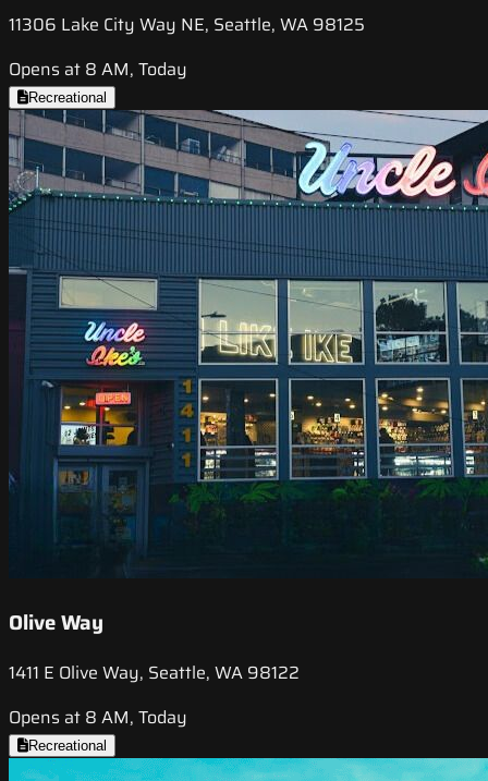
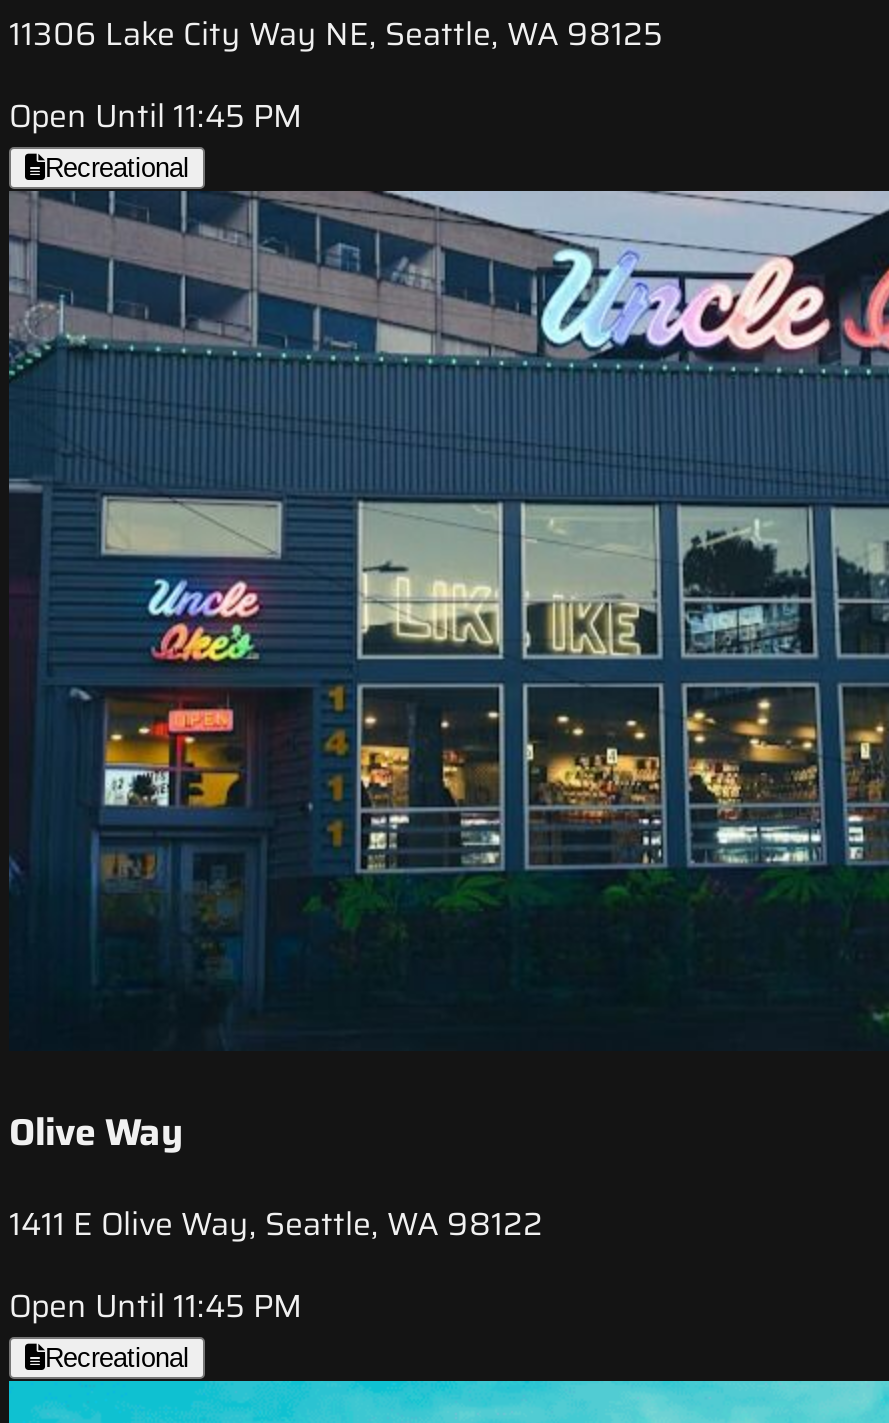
- Opens at 8 AM, Today
+ Open Until 11:45 PM

- Opens at 8 AM, Today
+ Open Until 11:45 PM
